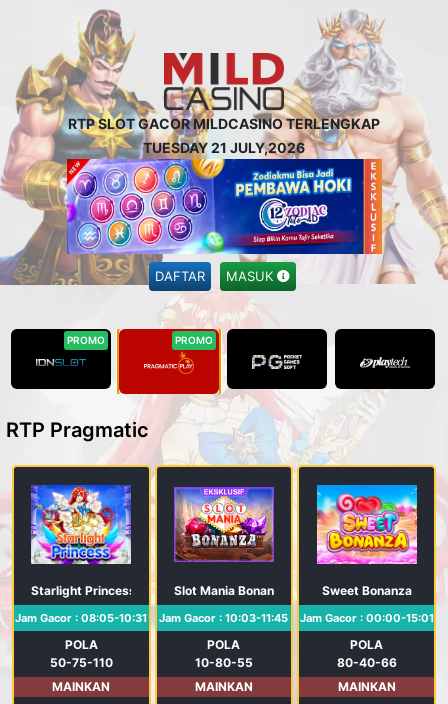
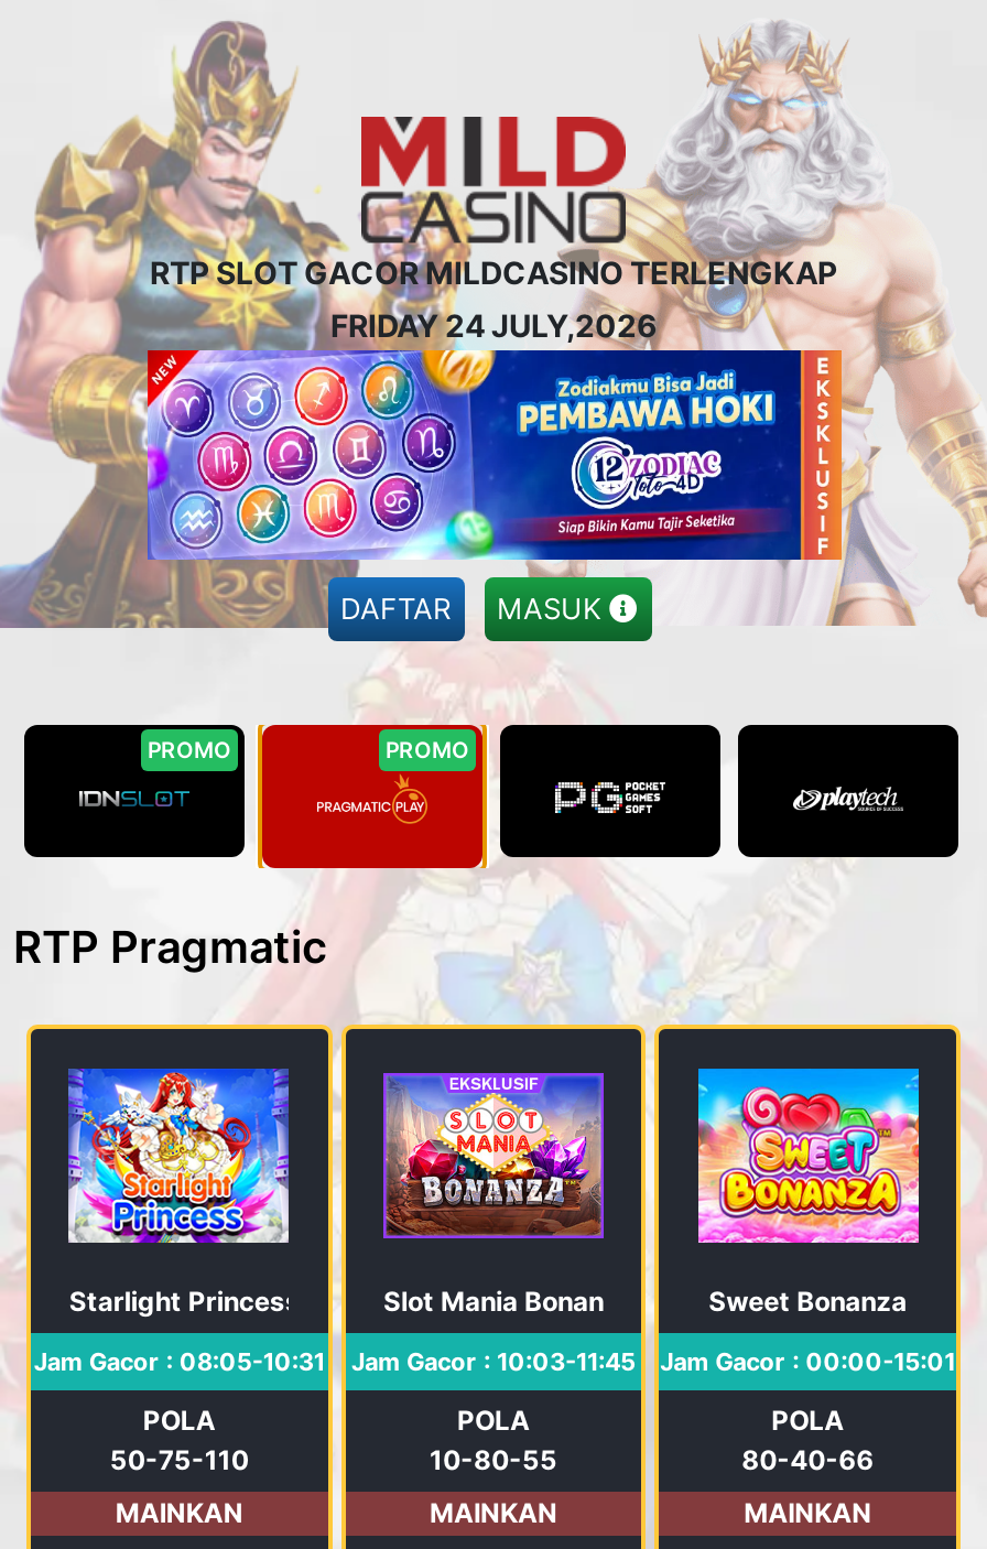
- TUESDAY 21 JULY,2026
+ FRIDAY 24 JULY,2026
